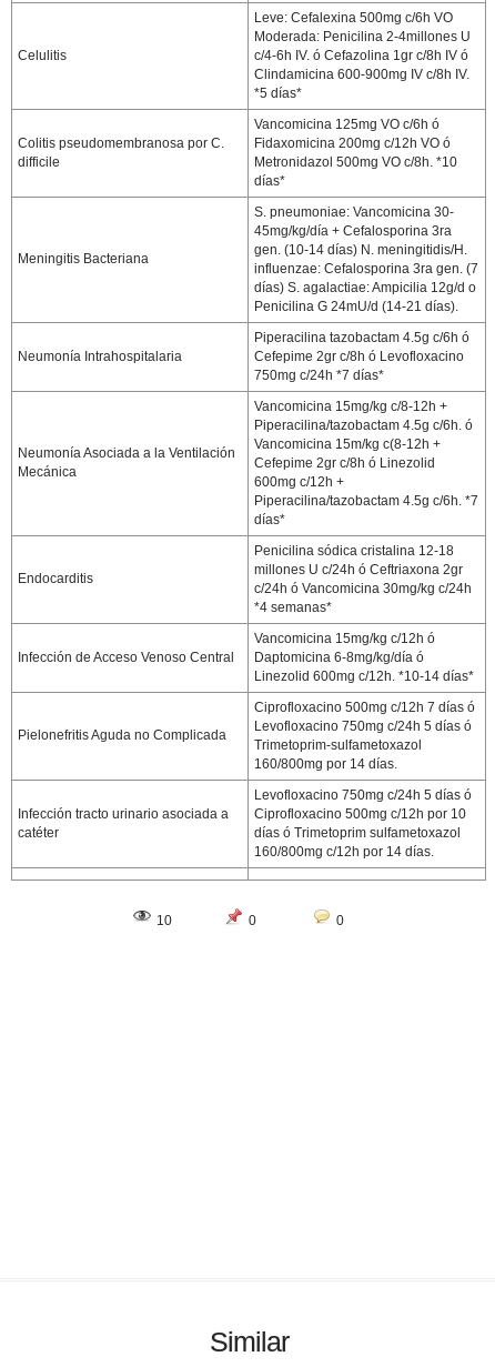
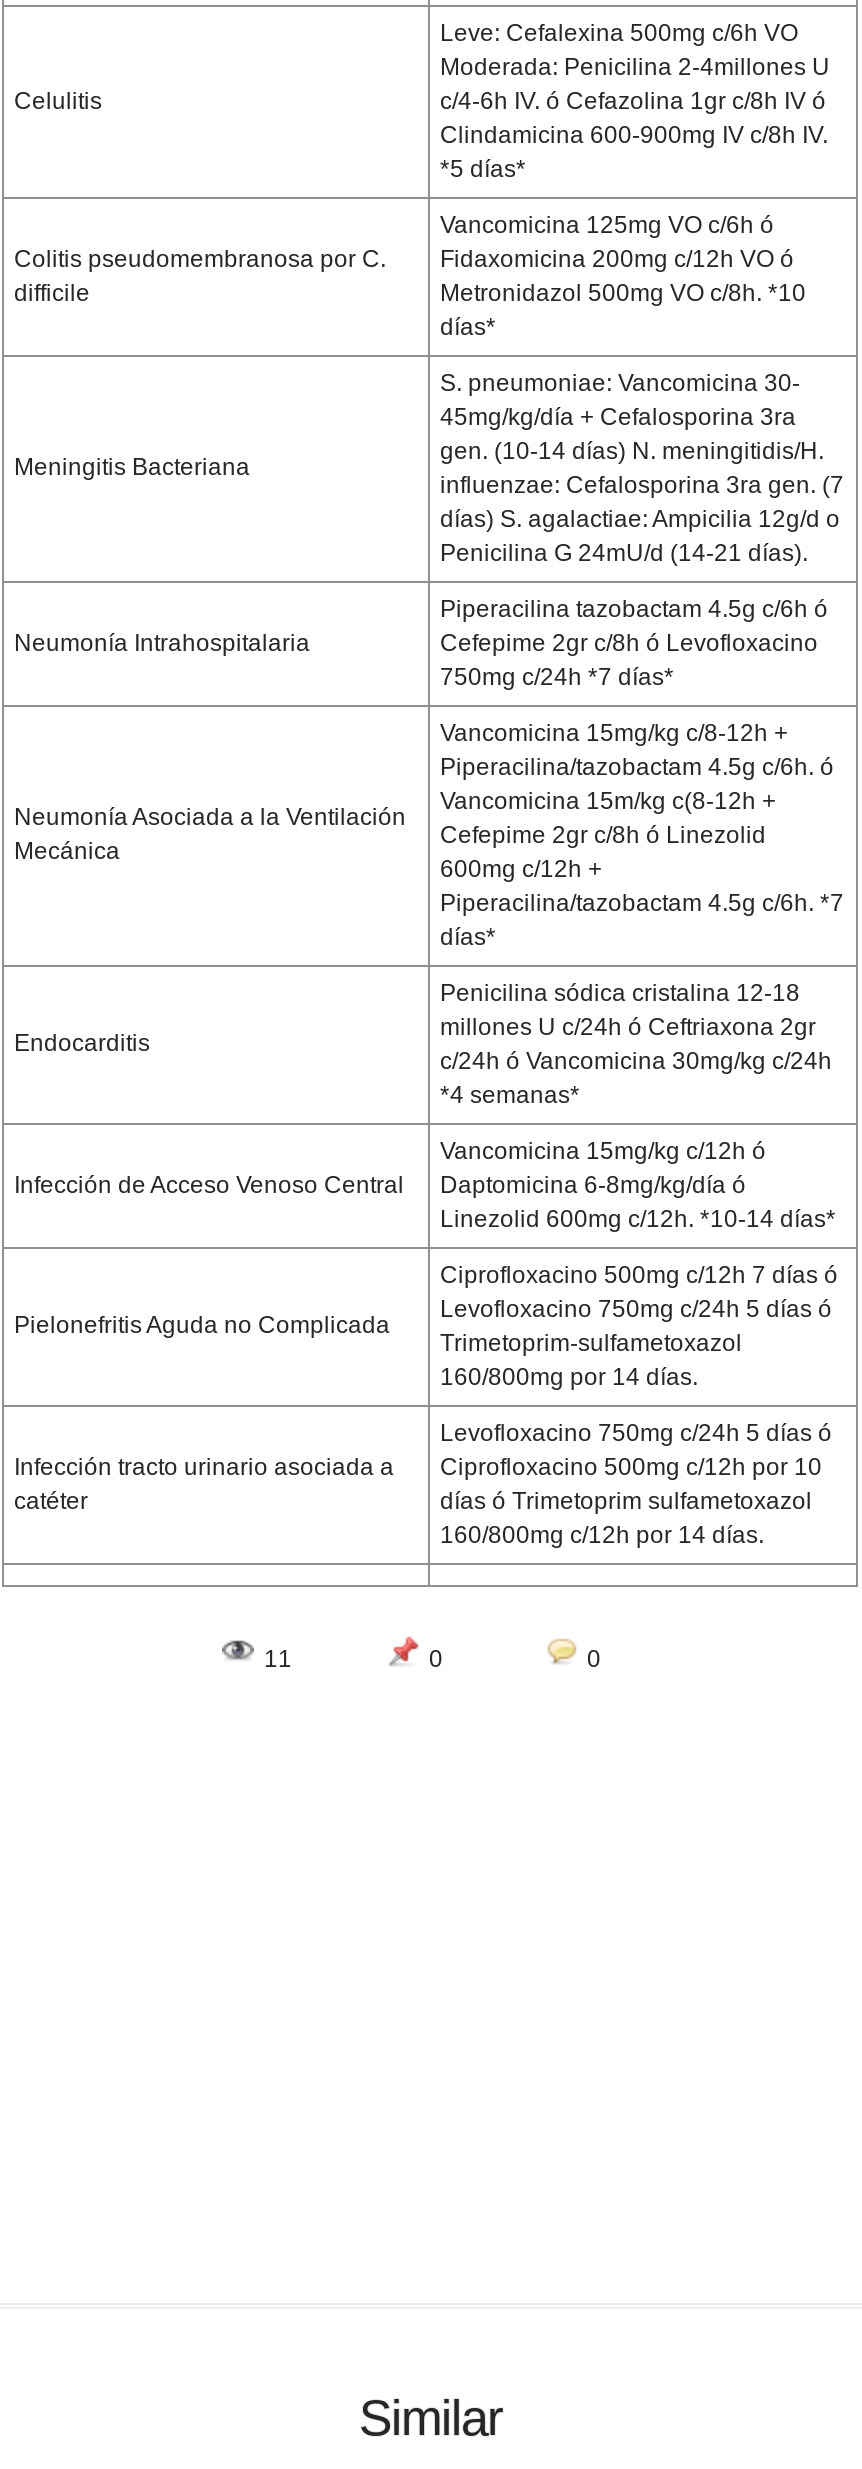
- 10
+ 11
